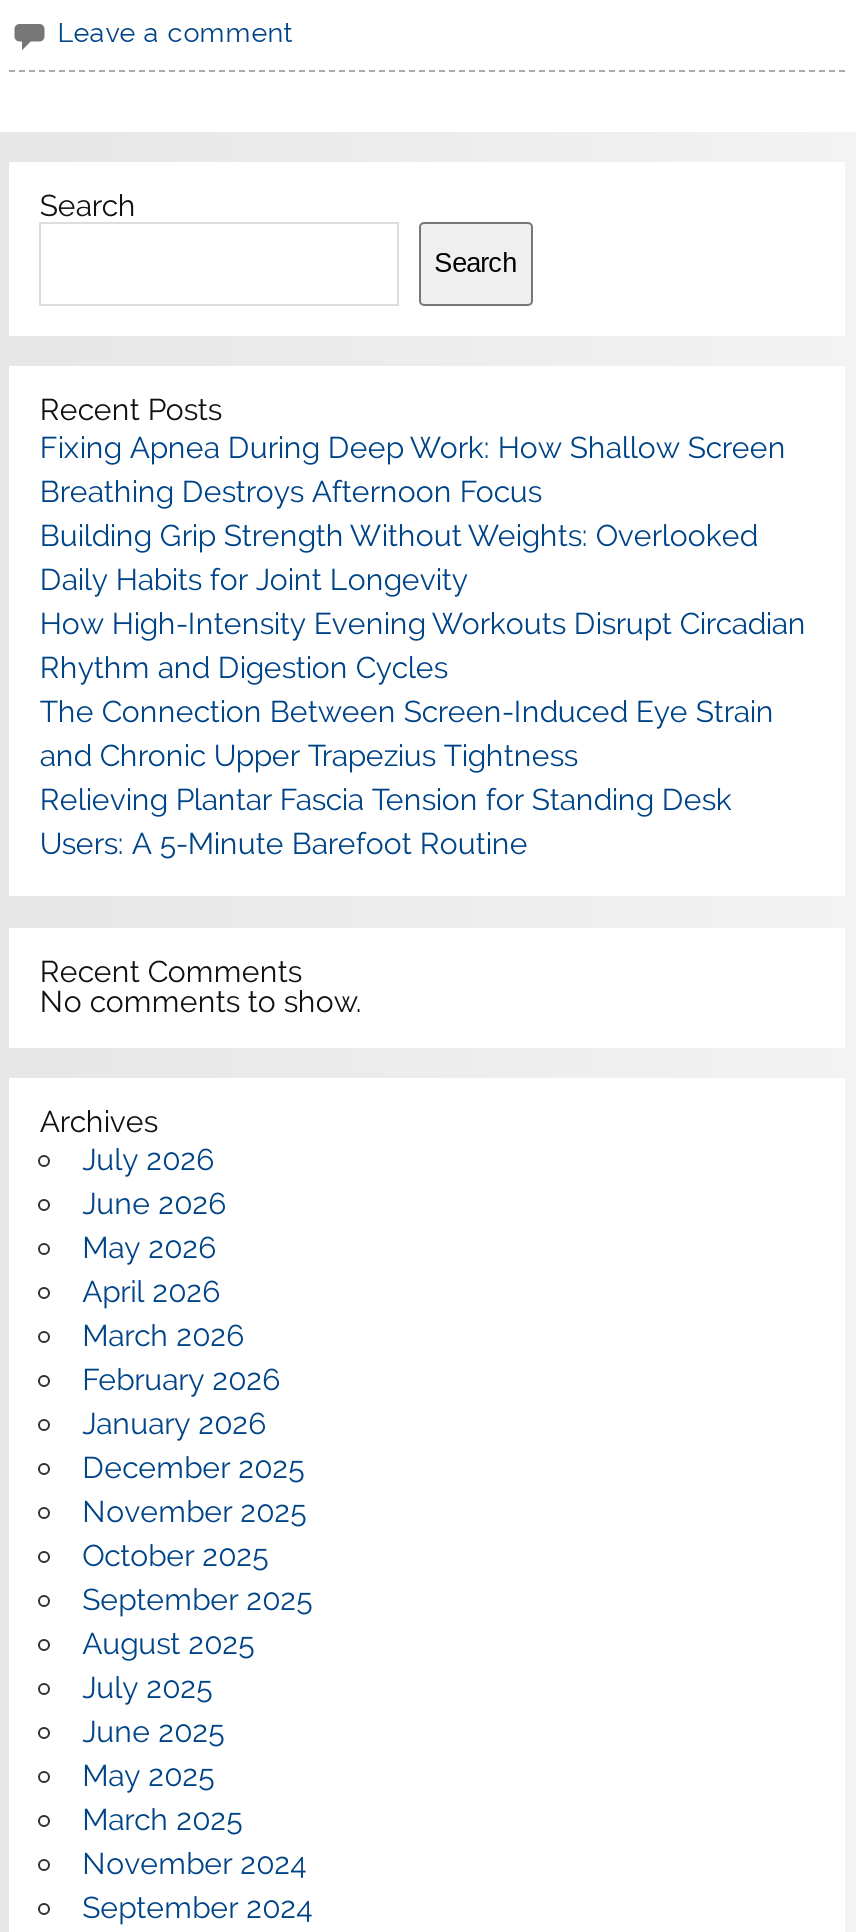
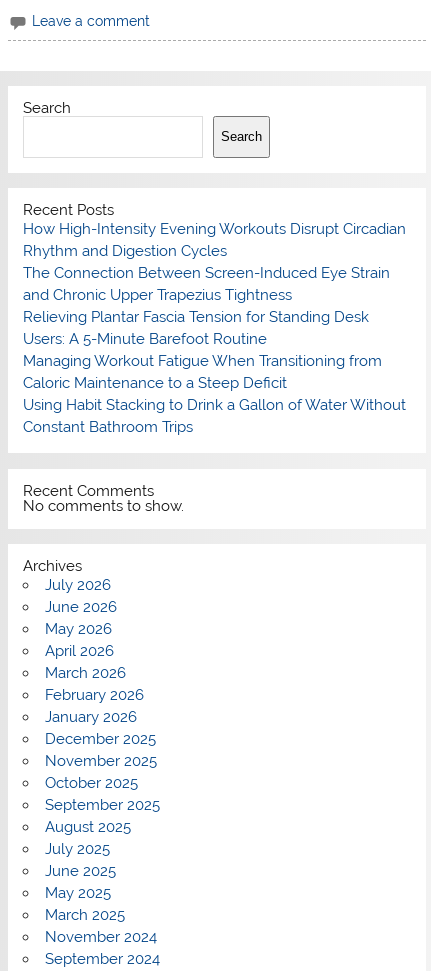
- Fixing Apnea During Deep Work: How Shallow Screen
- Breathing Destroys Afternoon Focus
- Building Grip Strength Without Weights: Overlooked
- Daily Habits for Joint Longevity

moved up: How High-Intensity Evening Workouts Disrupt Circadian | Rhythm and Digestion Cycles | The Connection Between Screen-Induced Eye Strain | and Chronic Upper Trapezius Tightness | Relieving Plantar Fascia Tension for Standing Desk | Users: A 5-Minute Barefoot Routine

+ Managing Workout Fatigue When Transitioning from
+ Caloric Maintenance to a Steep Deficit
+ Using Habit Stacking to Drink a Gallon of Water Without
+ Constant Bathroom Trips
